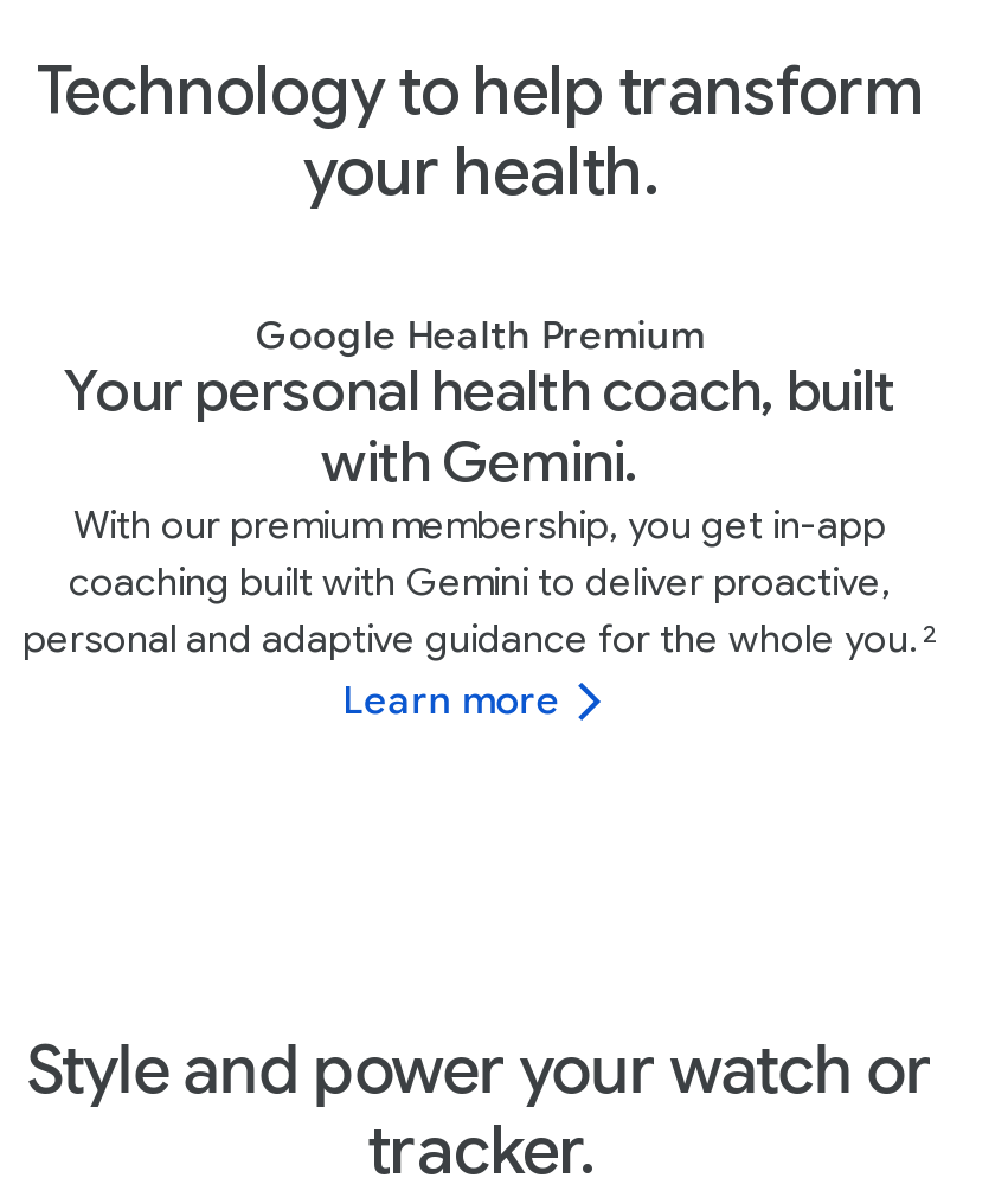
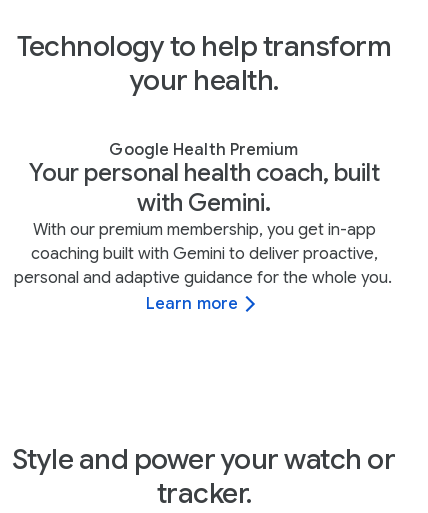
- personal and adaptive guidance for the whole you. 2
+ personal and adaptive guidance for the whole you.
